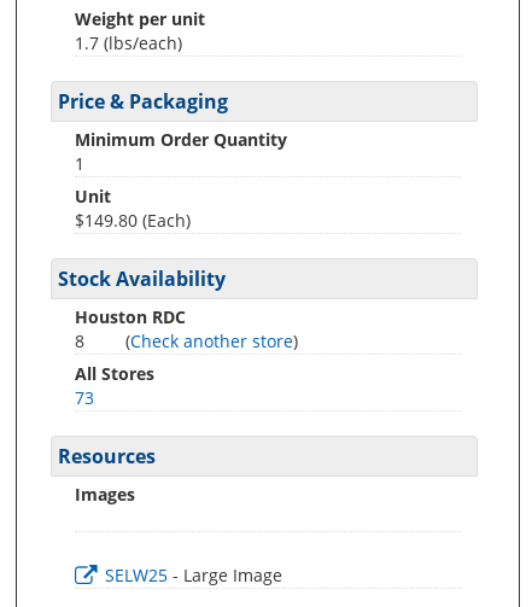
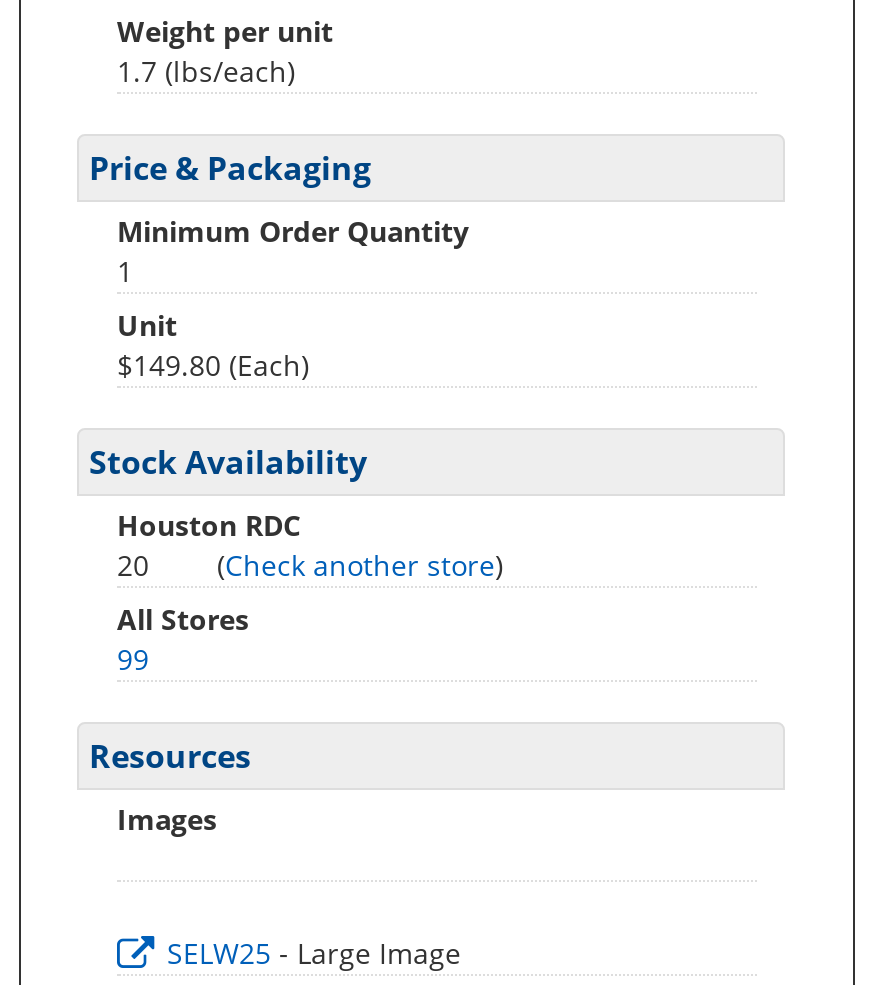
- 8 (Check another store)
+ 20 (Check another store)

- 73
+ 99
